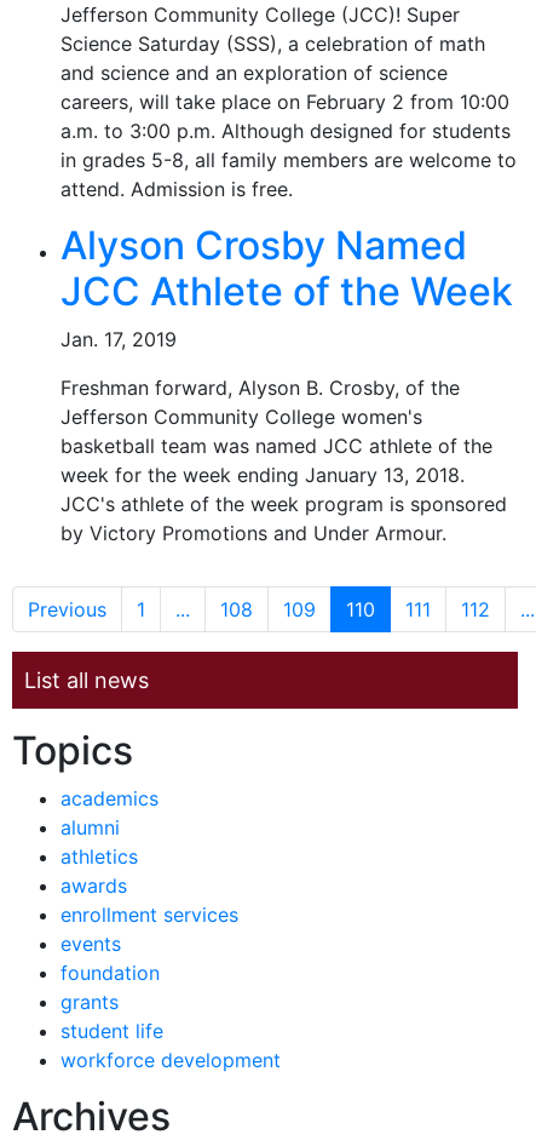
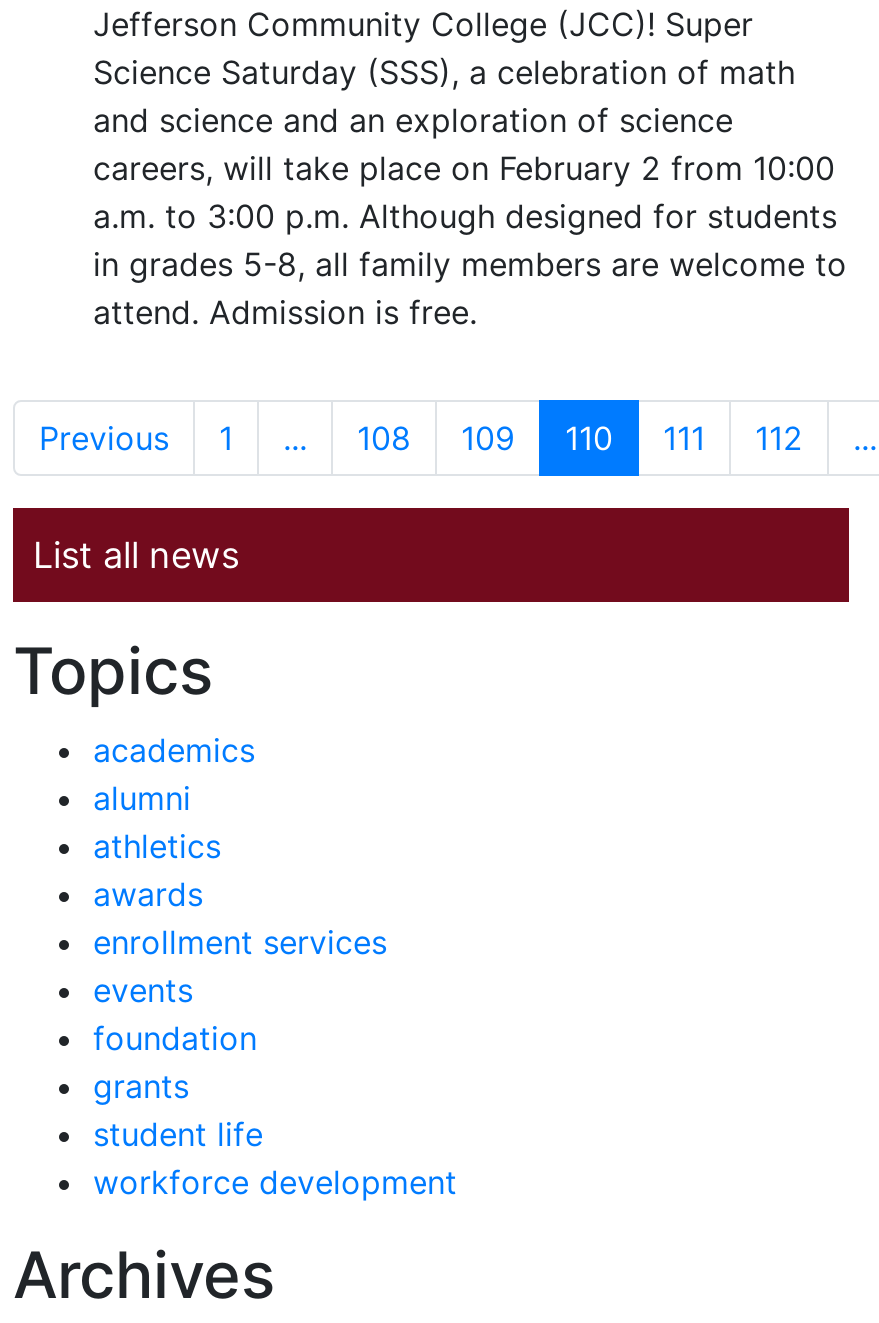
- Alyson Crosby Named
- JCC Athlete of the Week
- Jan. 17, 2019
- Freshman forward, Alyson B. Crosby, of the
- Jefferson Community College women's
- basketball team was named JCC athlete of the
- week for the week ending January 13, 2018.
- JCC's athlete of the week program is sponsored
- by Victory Promotions and Under Armour.
